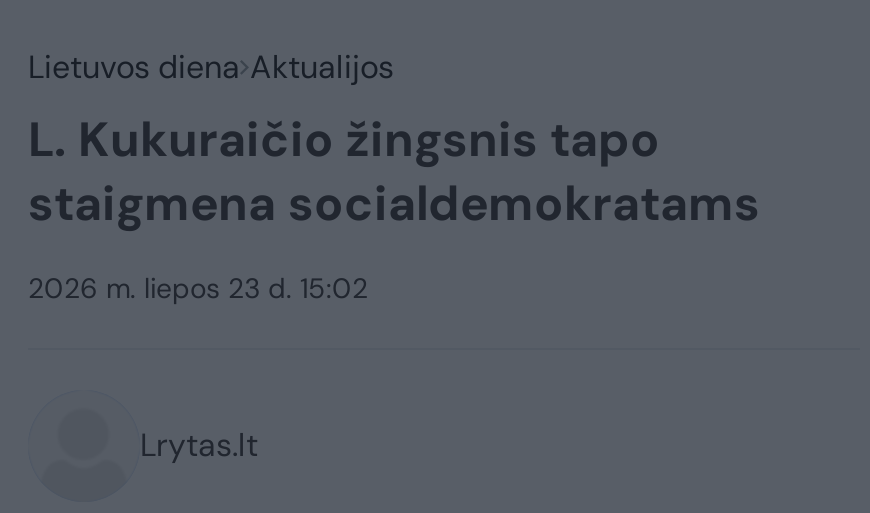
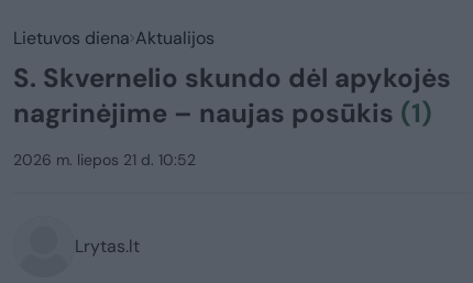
- L. Kukuraičio žingsnis tapo
- staigmena socialdemokratams
+ S. Skvernelio skundo dėl apykojės
+ nagrinėjime – naujas posūkis (1)

- 2026 m. liepos 23 d. 15:02
+ 2026 m. liepos 21 d. 10:52
